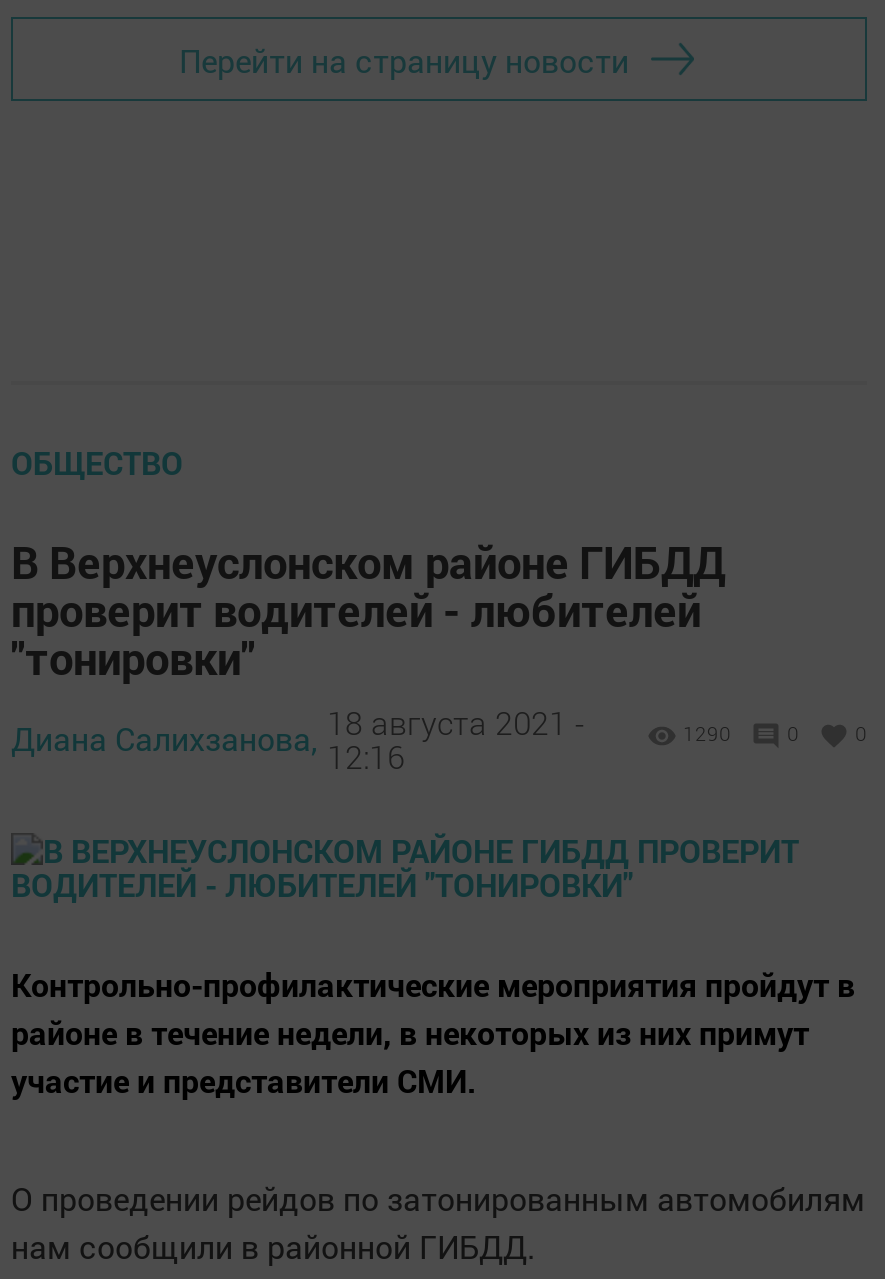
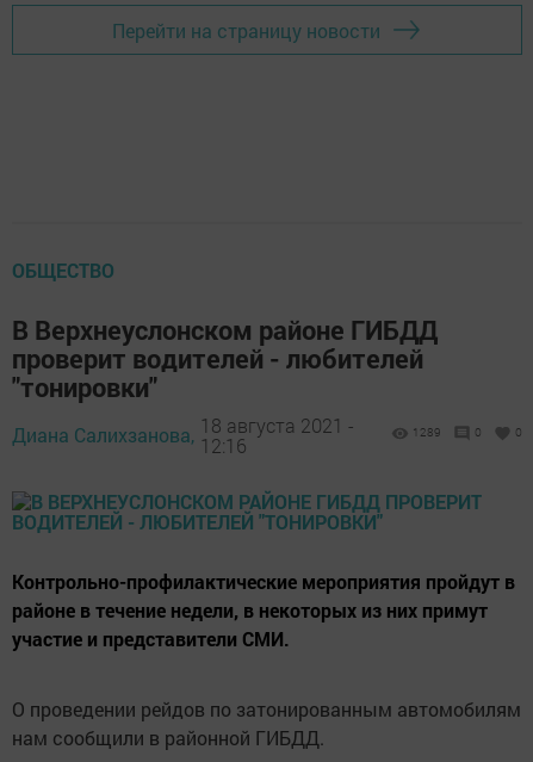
- 1290
+ 1289
